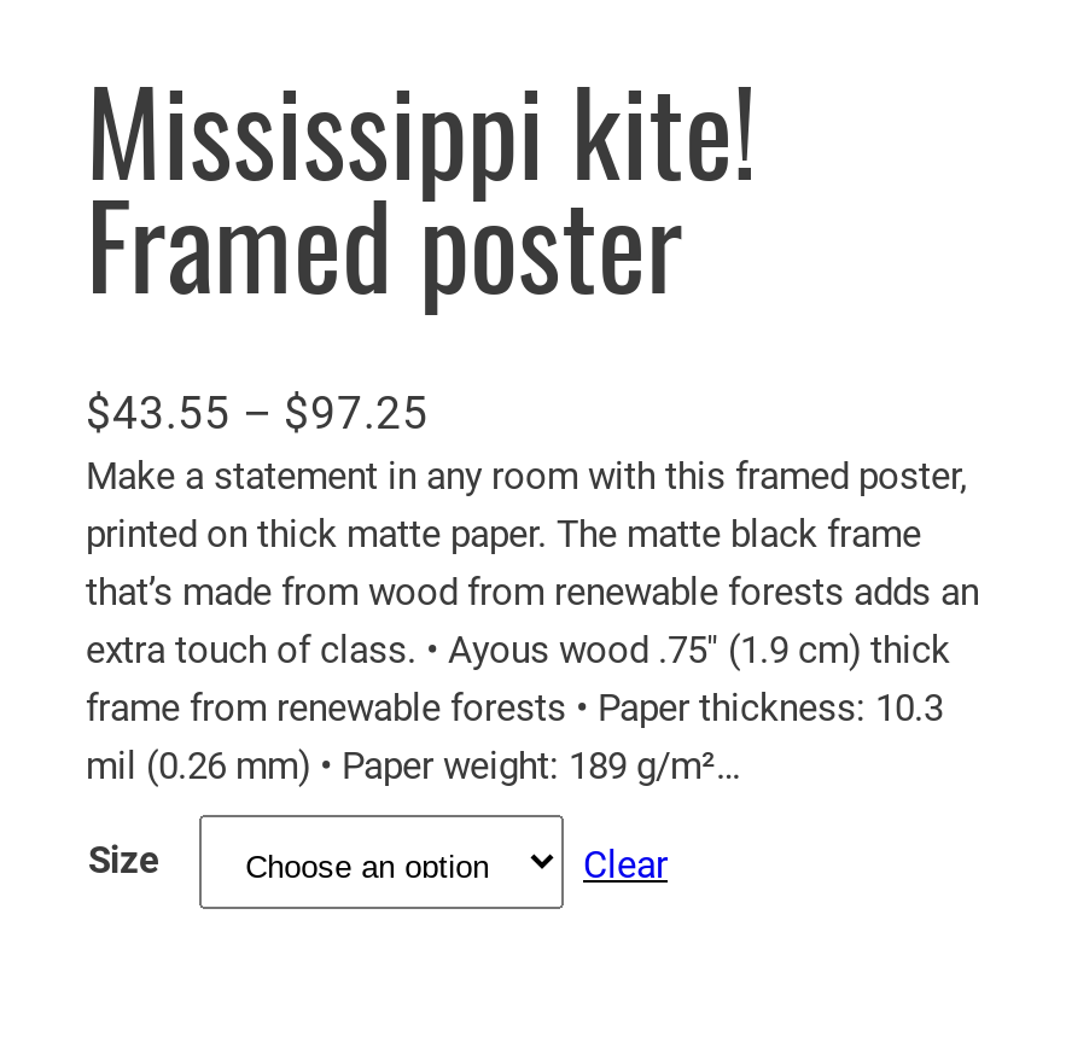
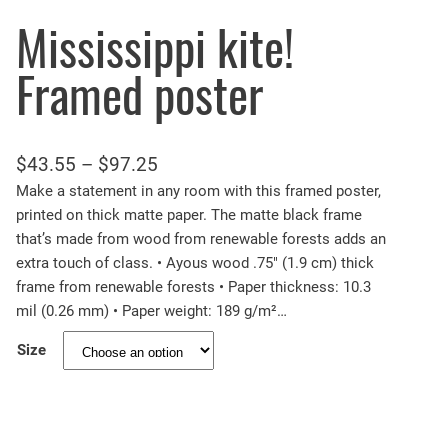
- Clear
